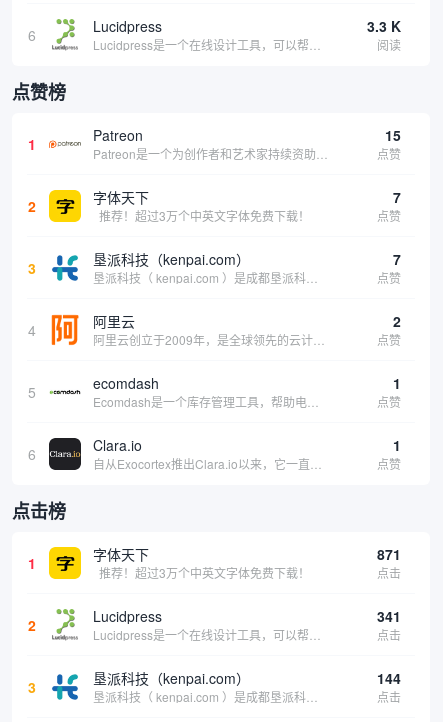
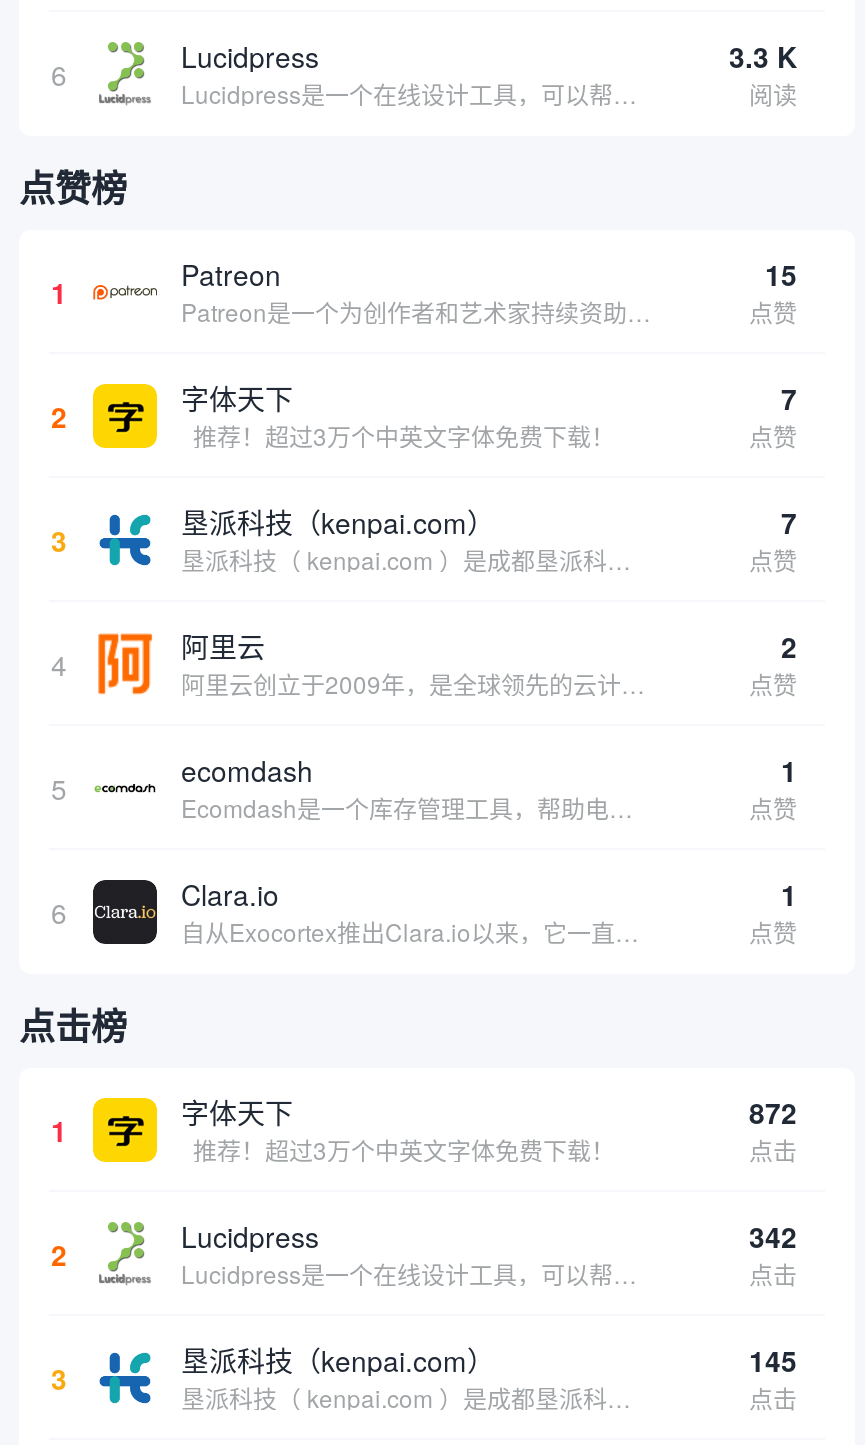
- 871
+ 872

- 341
+ 342

- 144
+ 145
